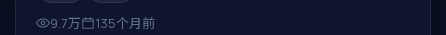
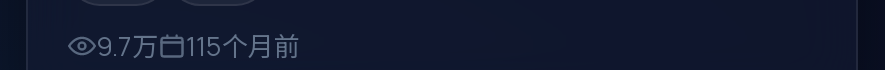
- 9.7万 135个月前
+ 9.7万 115个月前
